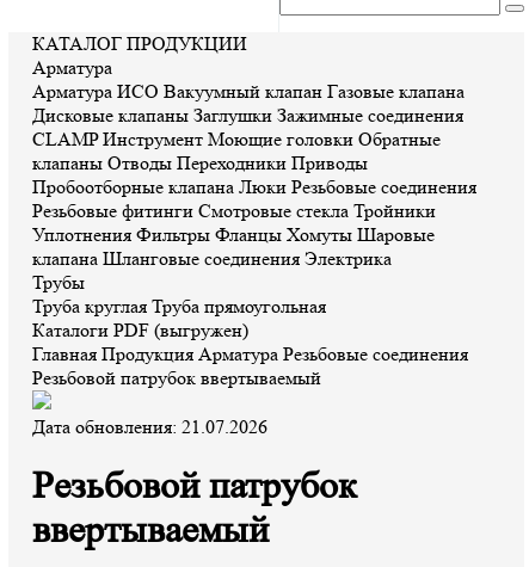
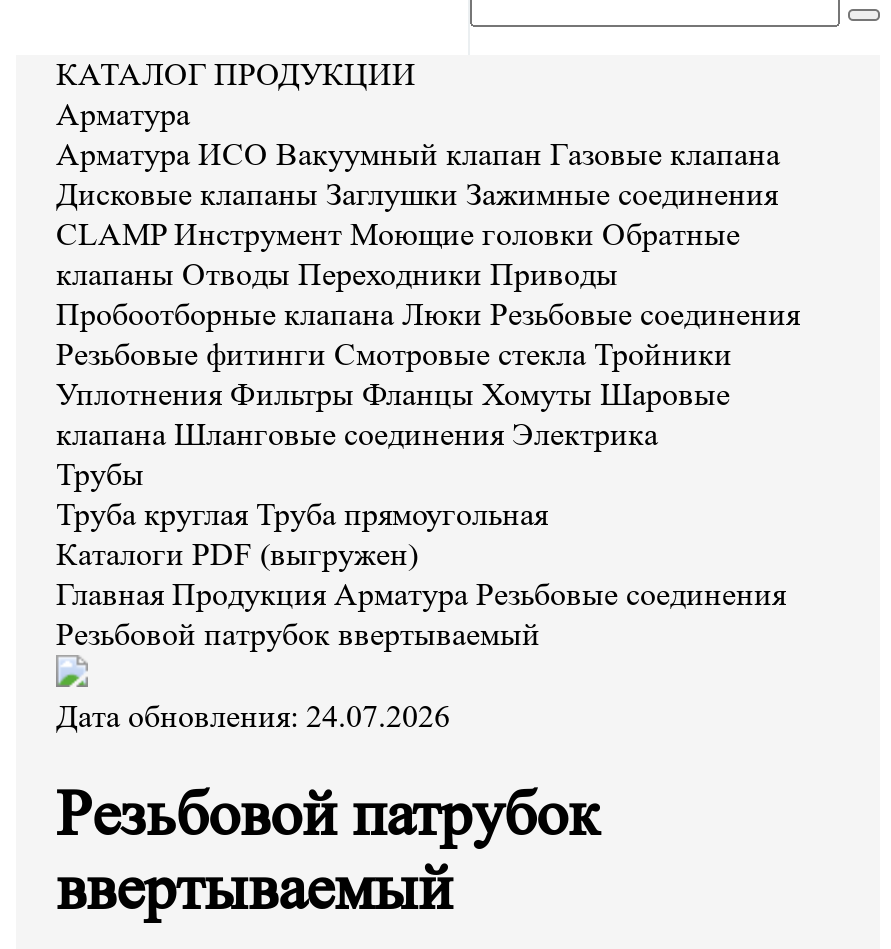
- Дата обновления: 21.07.2026
+ Дата обновления: 24.07.2026
